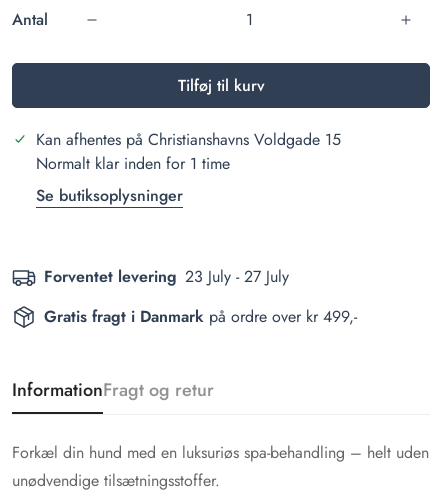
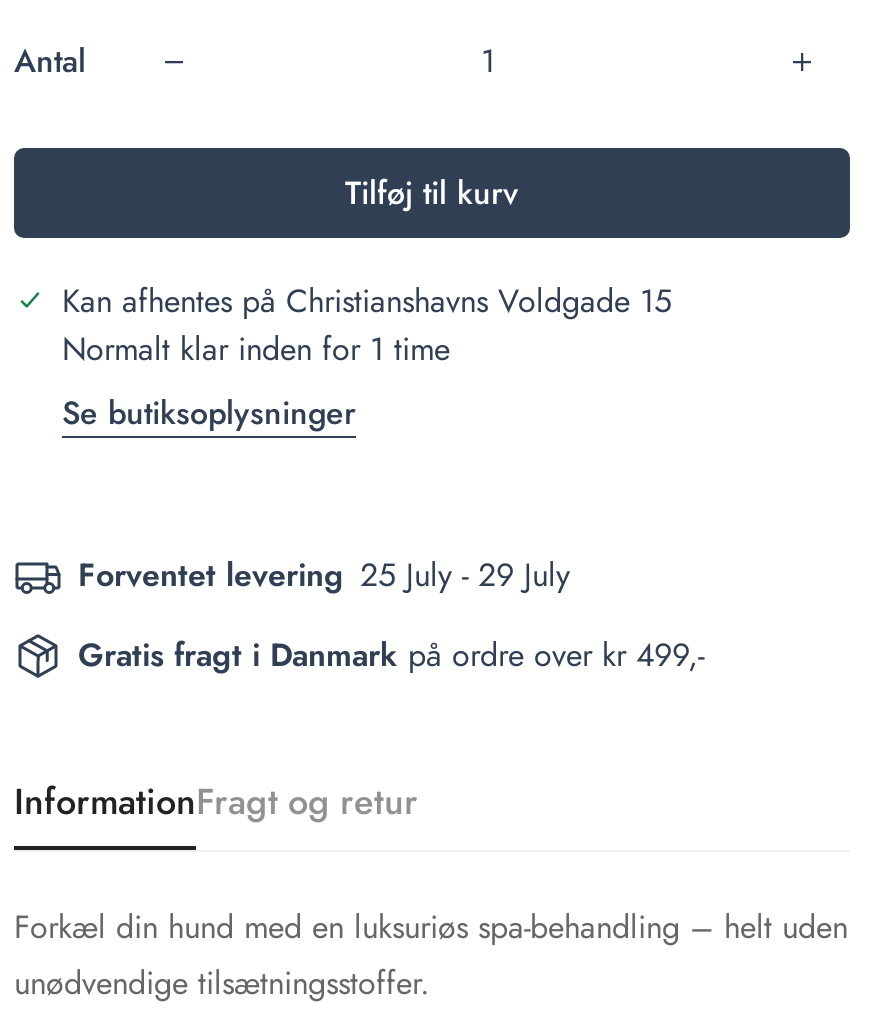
- Forventet levering 23 July - 27 July
+ Forventet levering 25 July - 29 July
